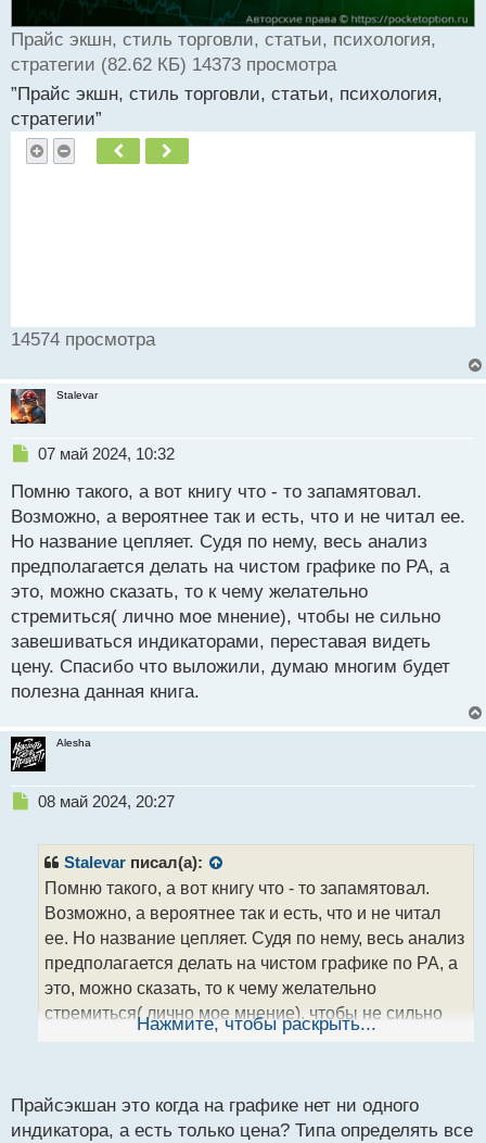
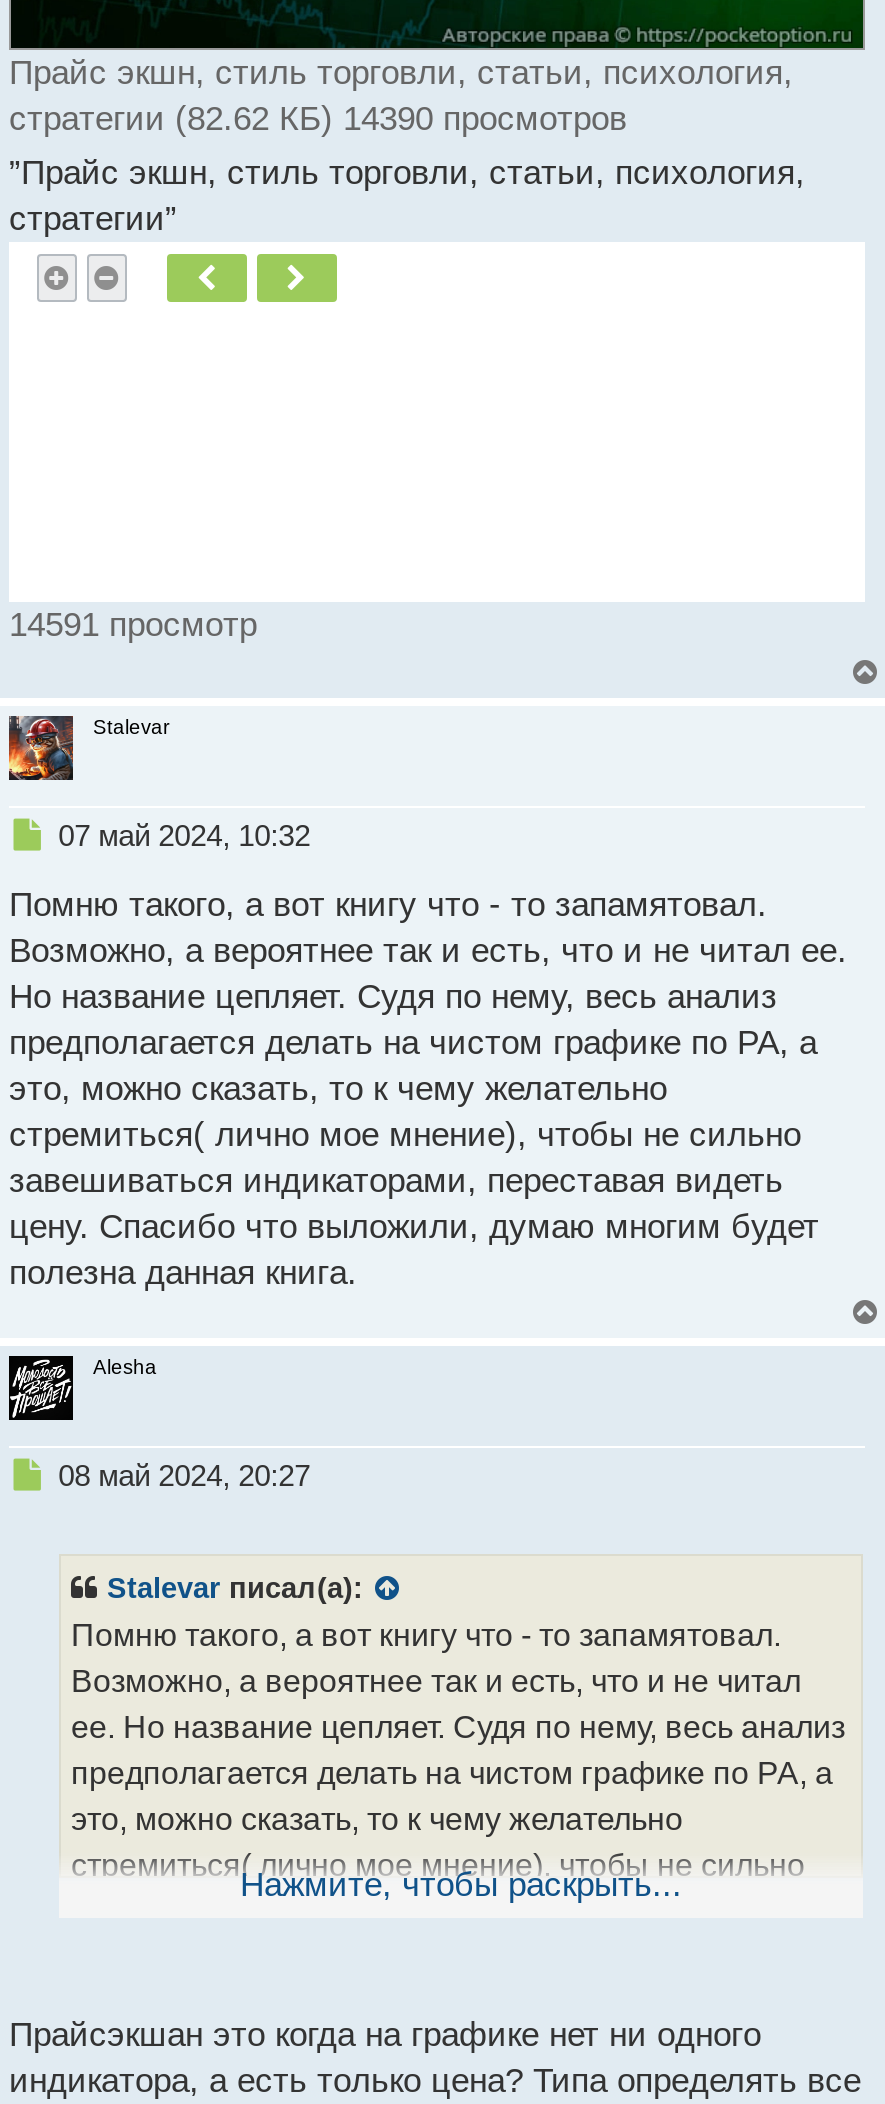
- стратегии (82.62 КБ) 14373 просмотра
+ стратегии (82.62 КБ) 14390 просмотров

- 14574 просмотра
+ 14591 просмотр
